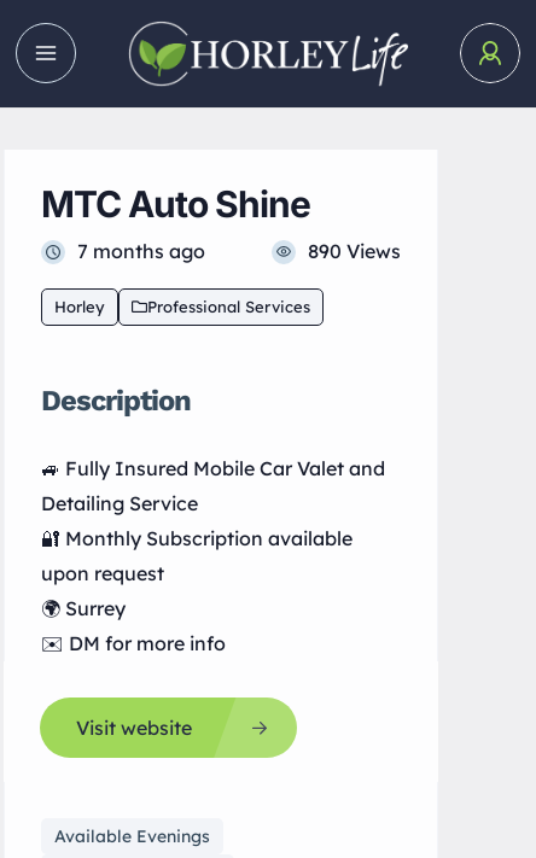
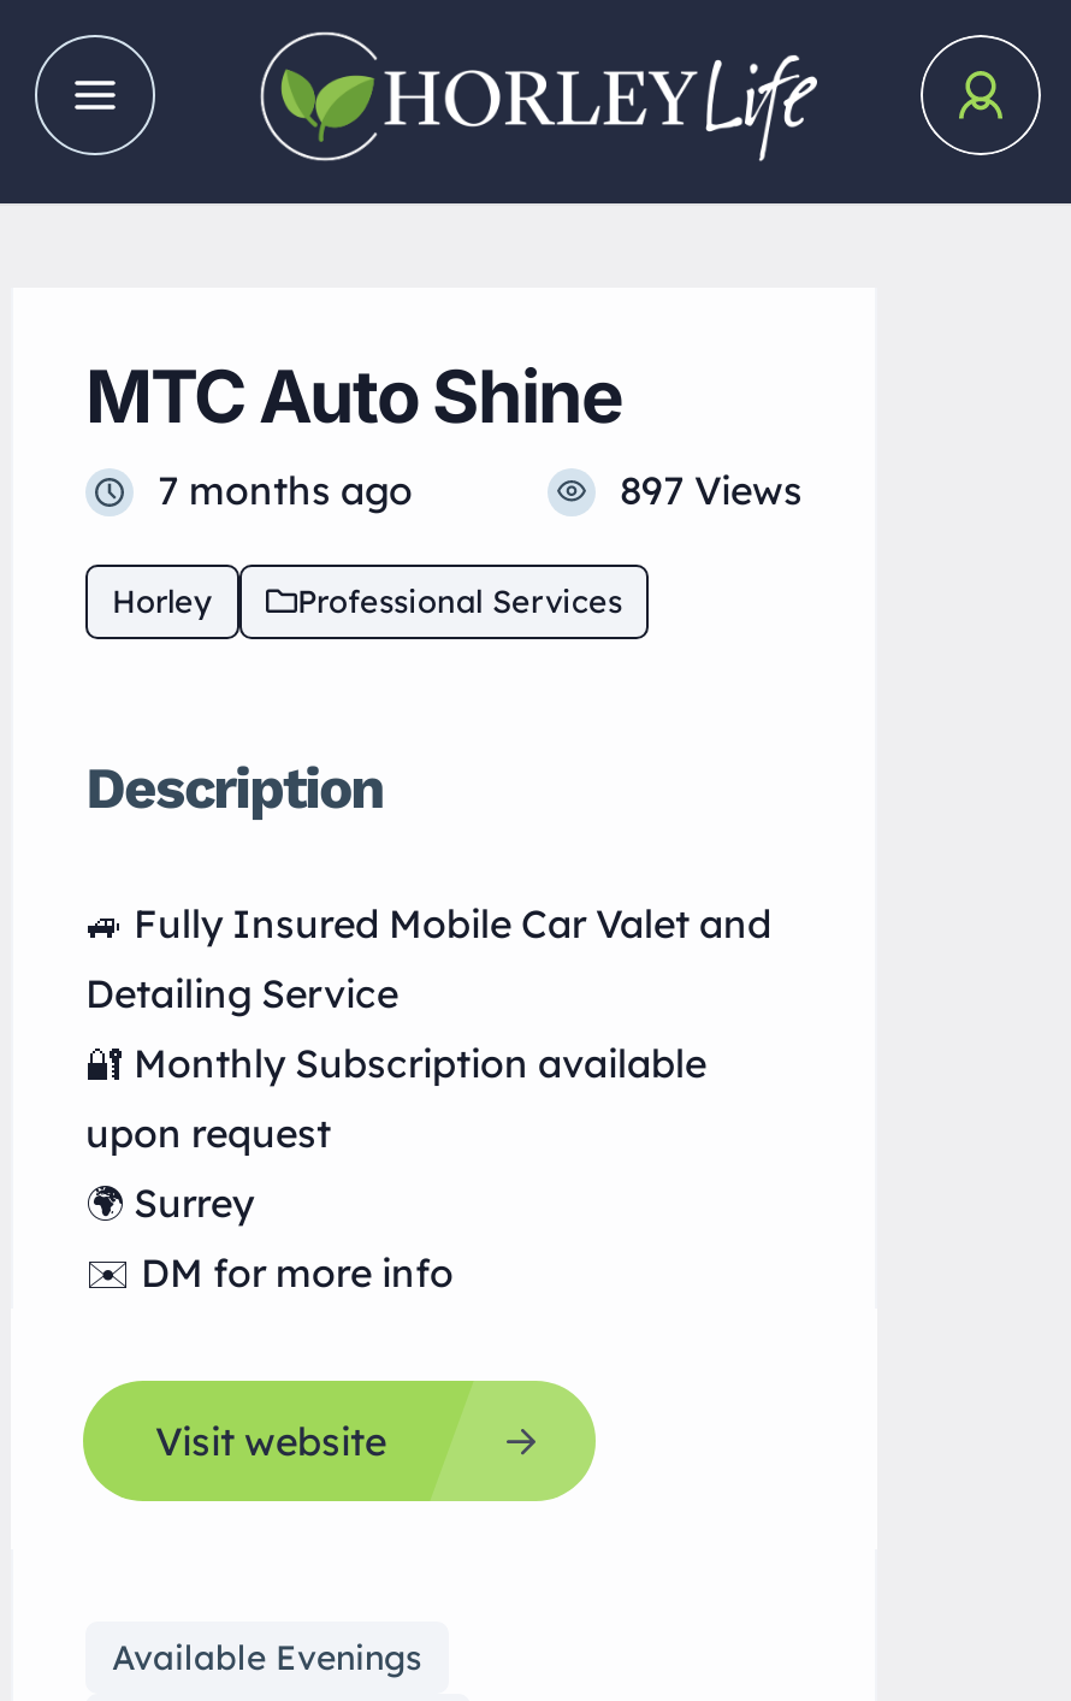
- 890 Views
+ 897 Views
